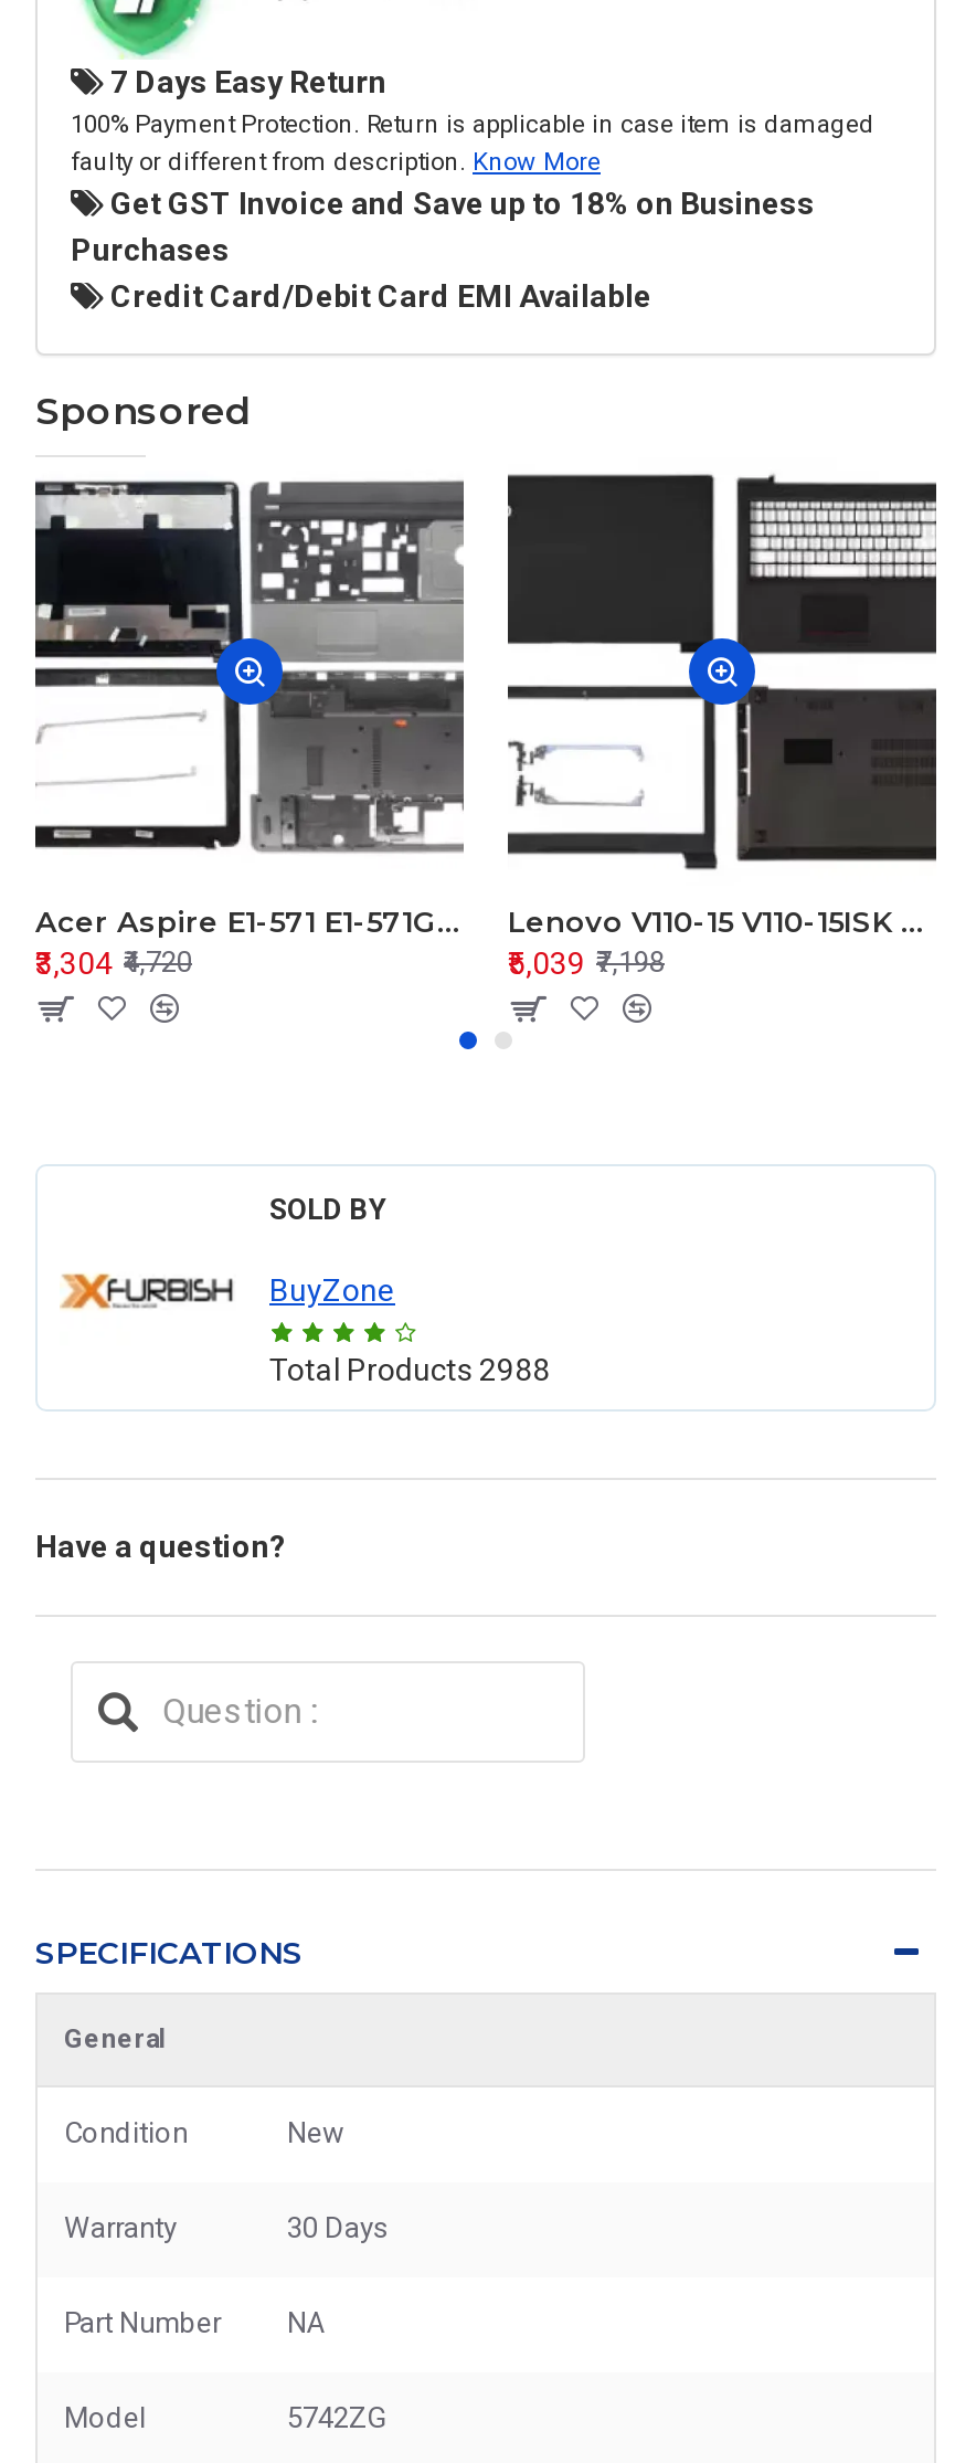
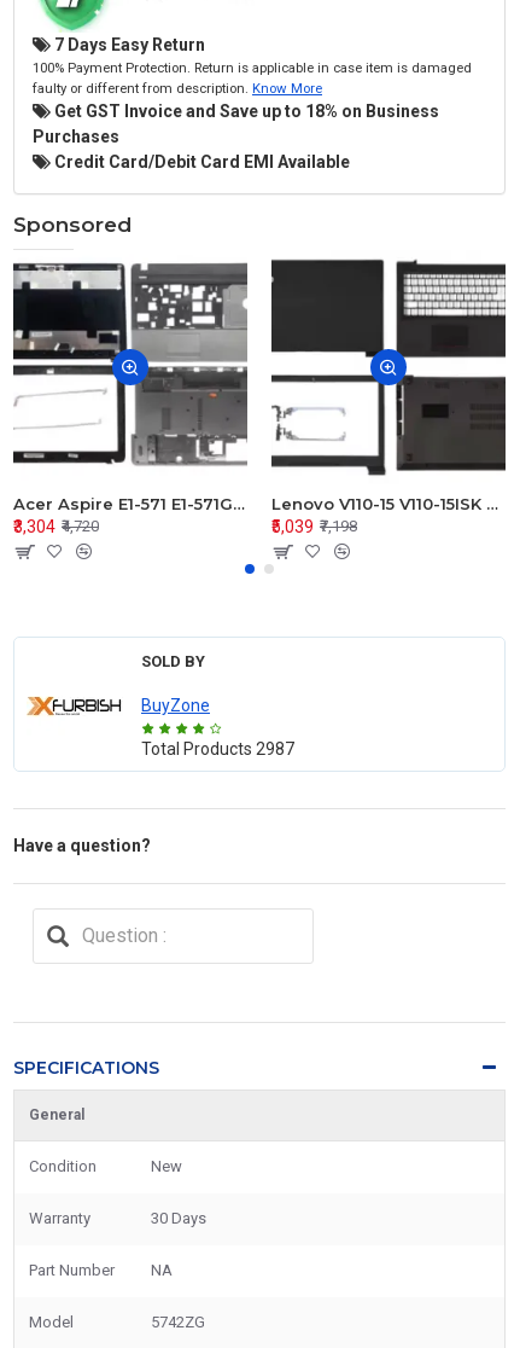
- Total Products 2988
+ Total Products 2987
